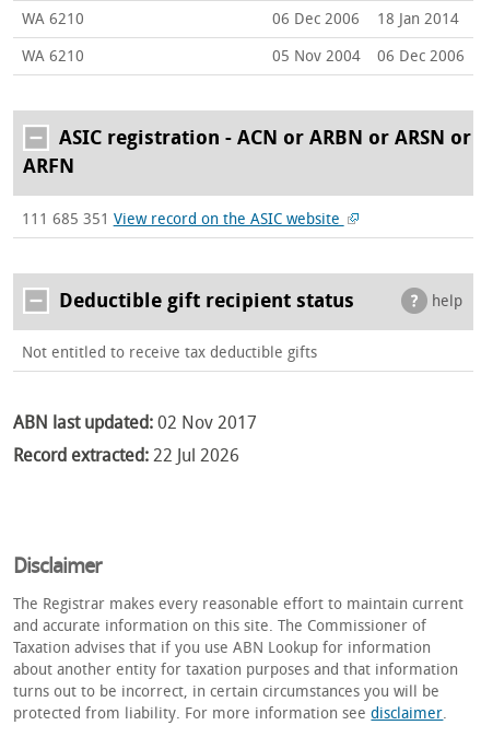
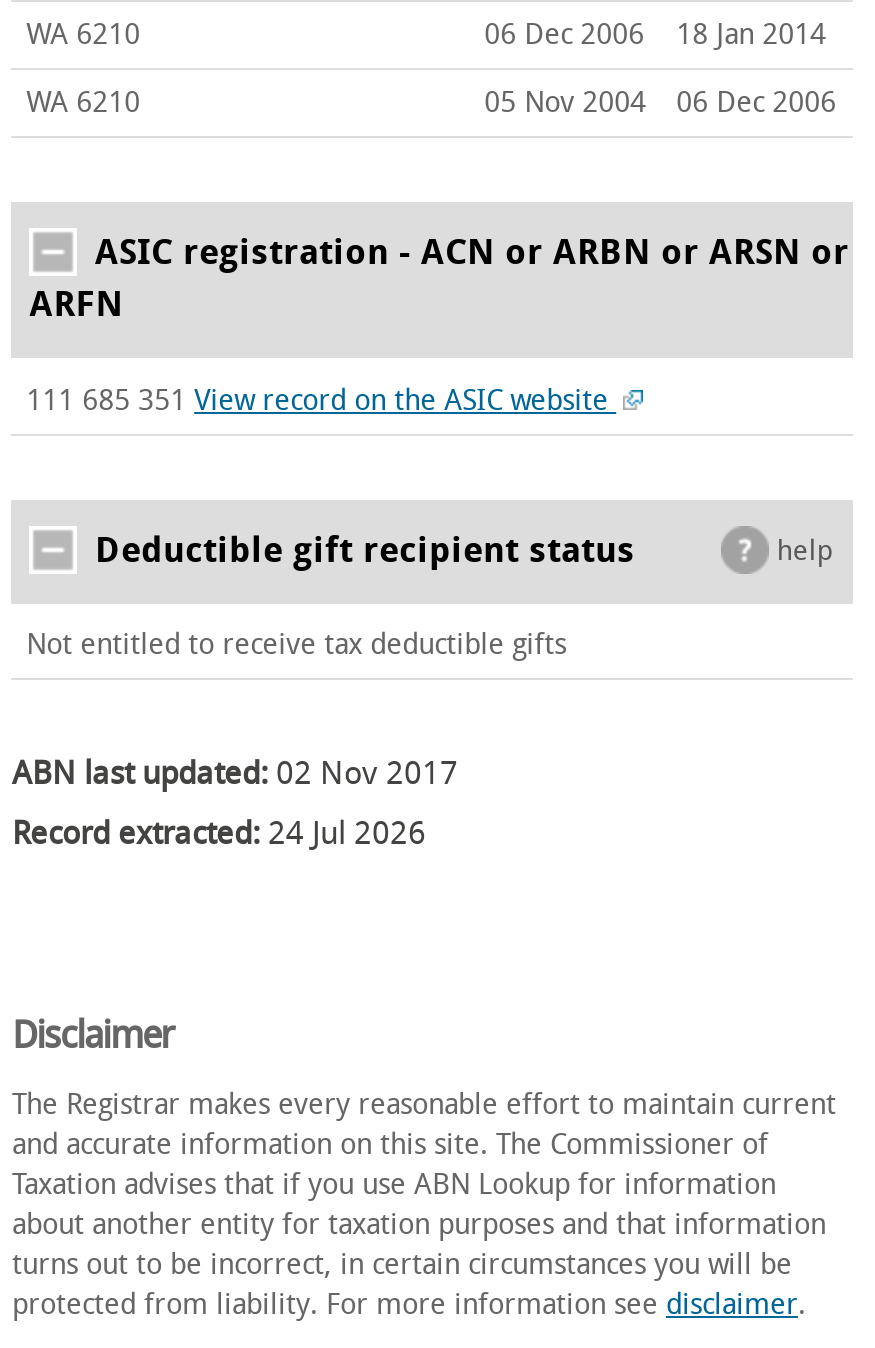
- Record extracted: 22 Jul 2026
+ Record extracted: 24 Jul 2026
